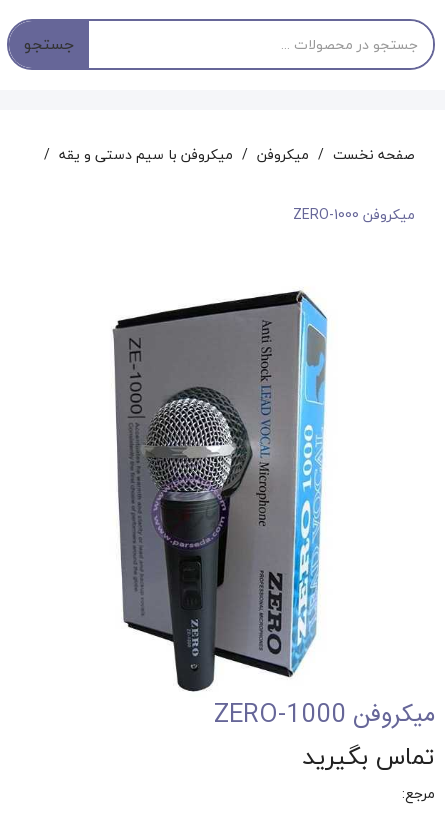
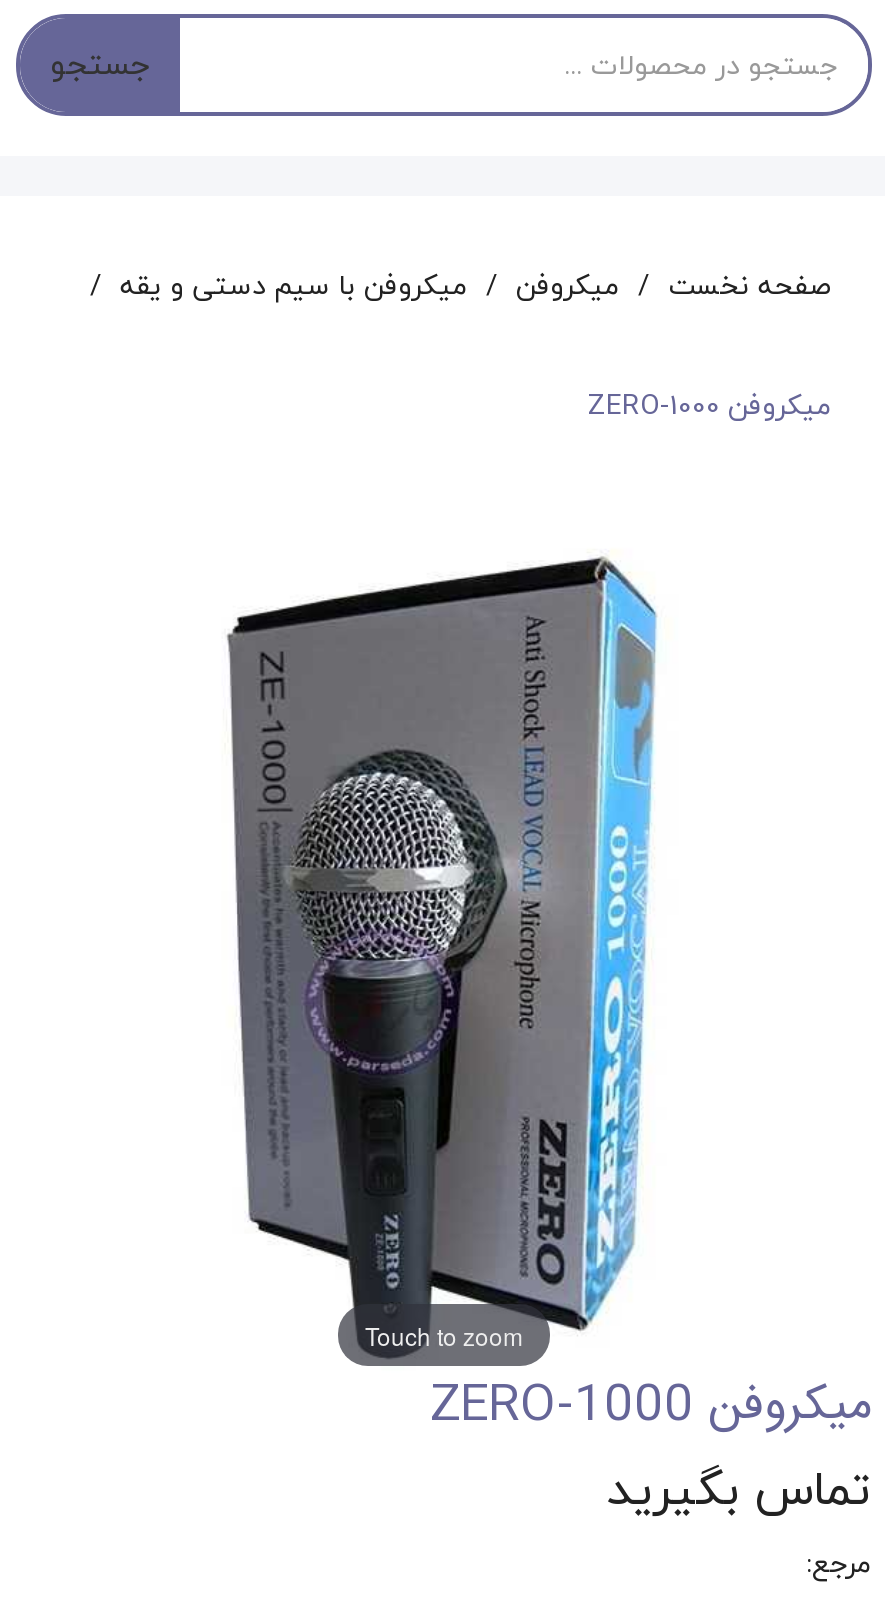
+ Touch to zoom
